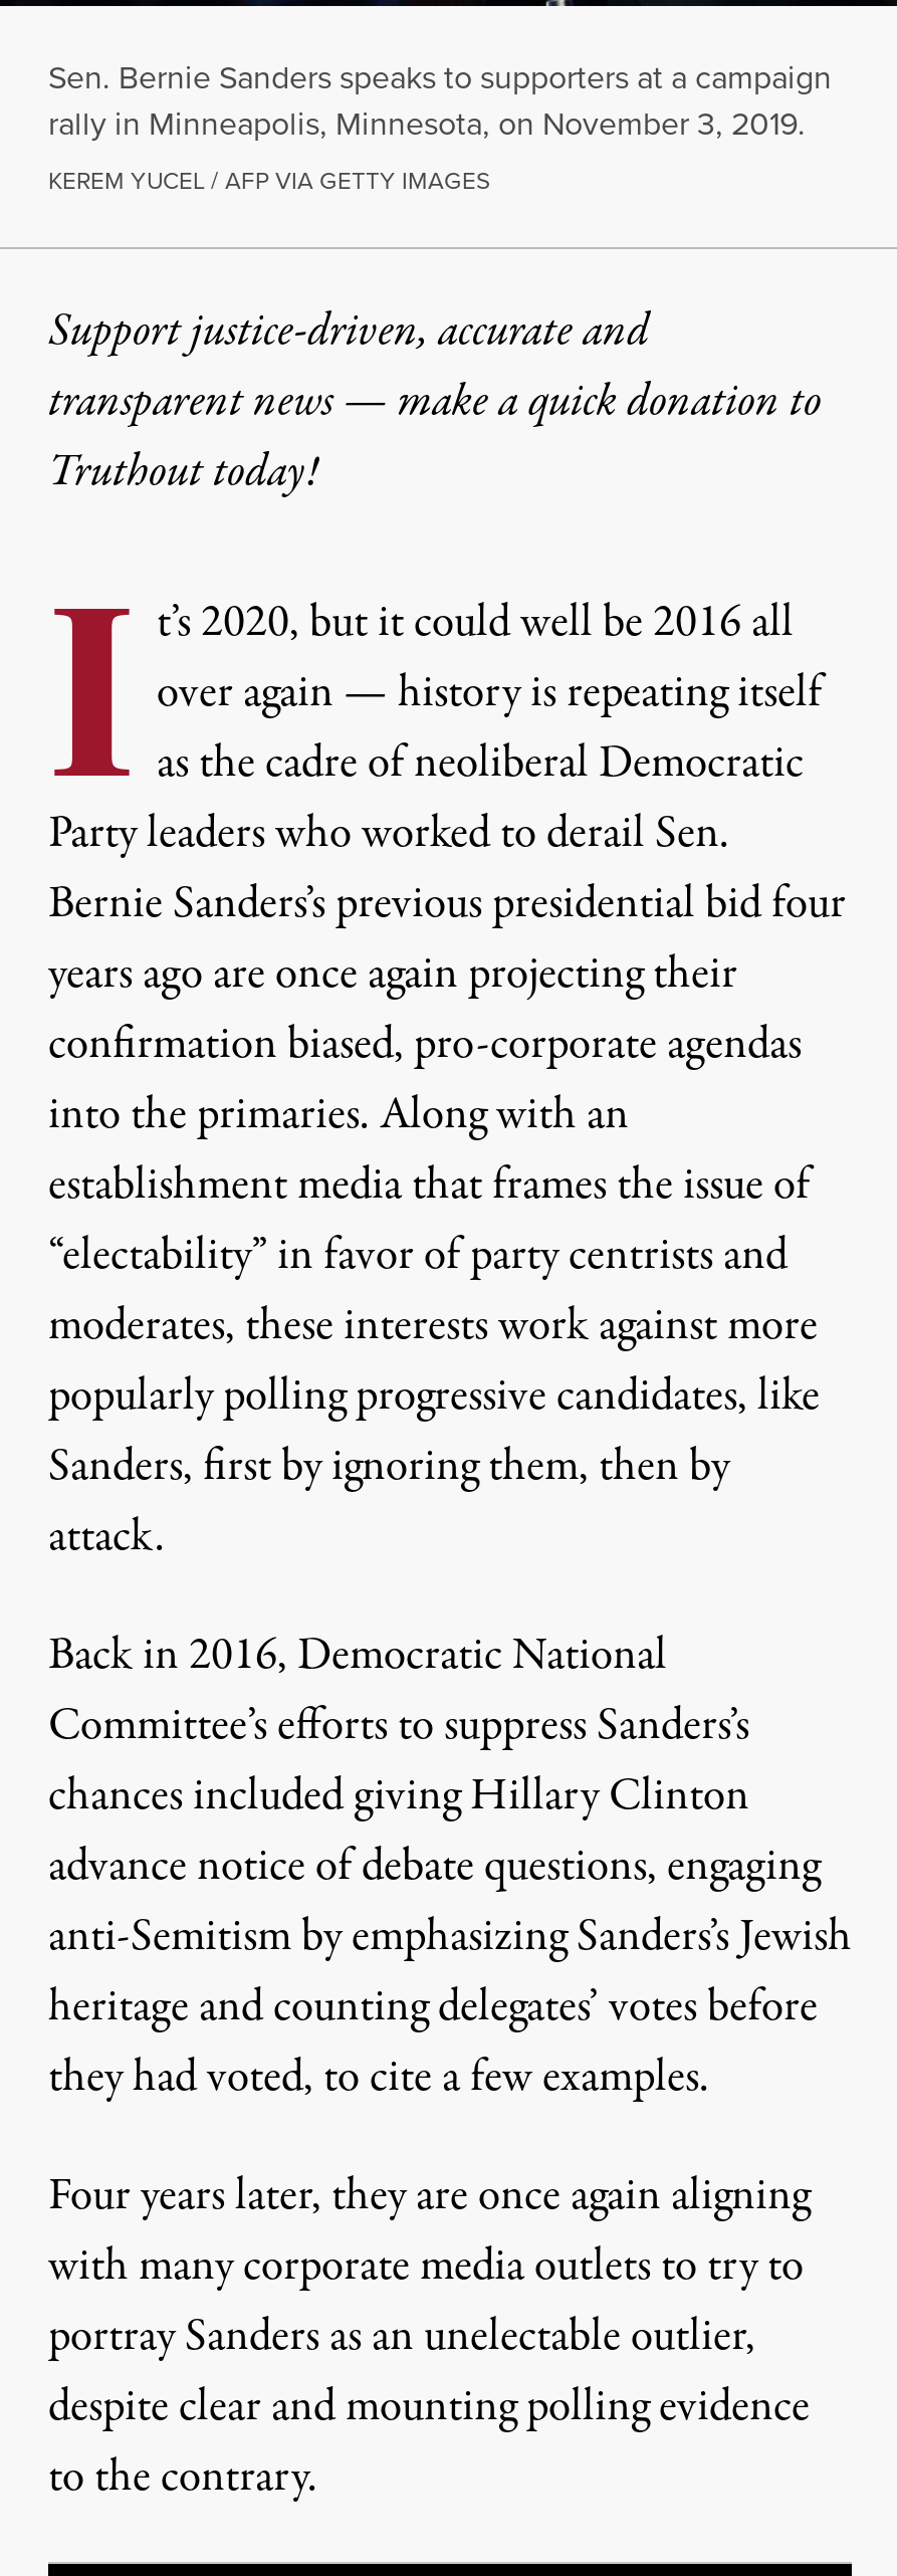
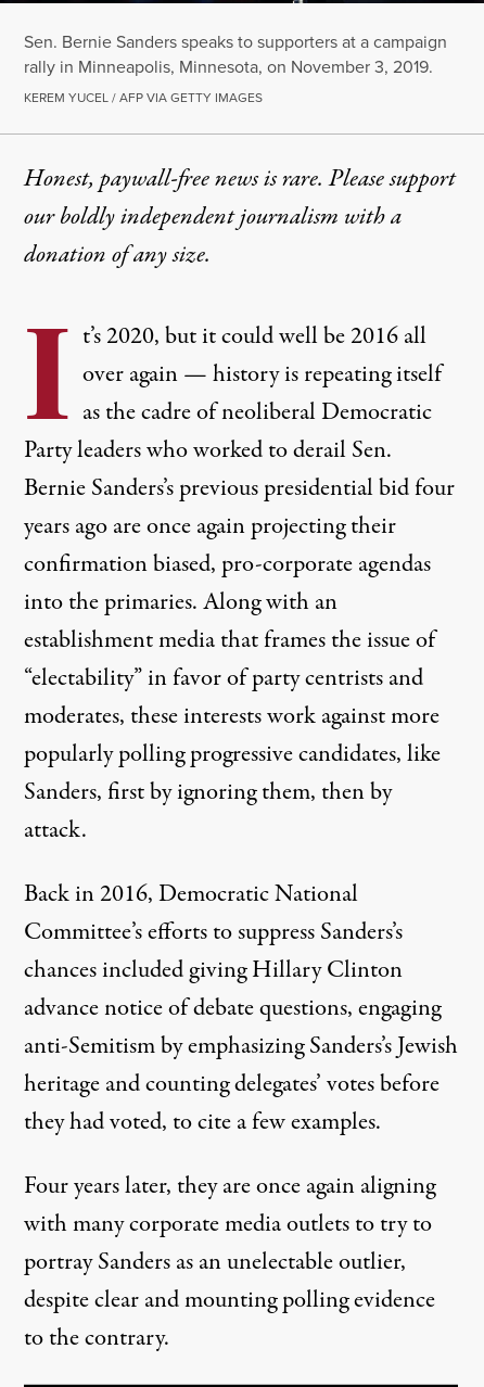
- Support justice-driven, accurate and
- transparent news — make a quick donation to
- Truthout today!
+ Honest, paywall-free news is rare. Please support
+ our boldly independent journalism with a
+ donation of any size.
